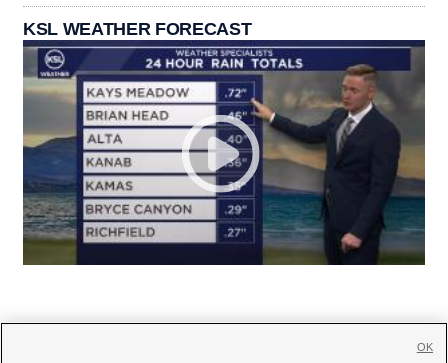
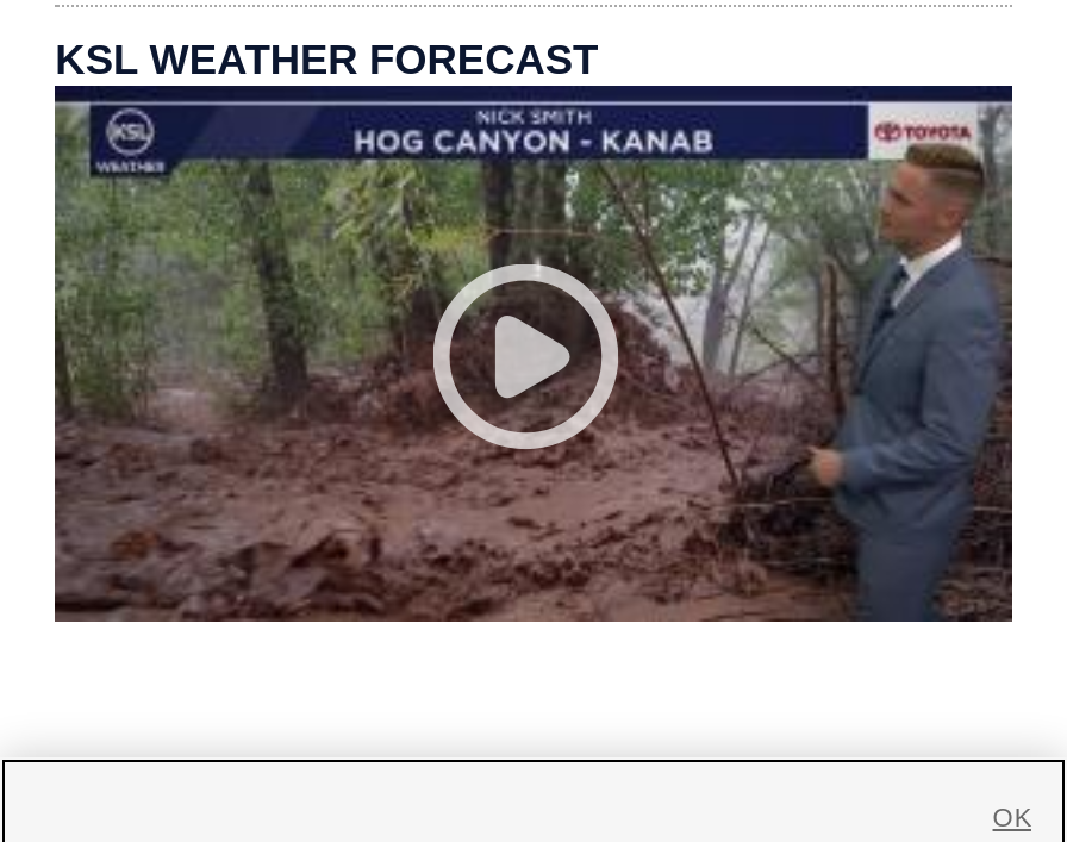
- [image]
+ [image]
